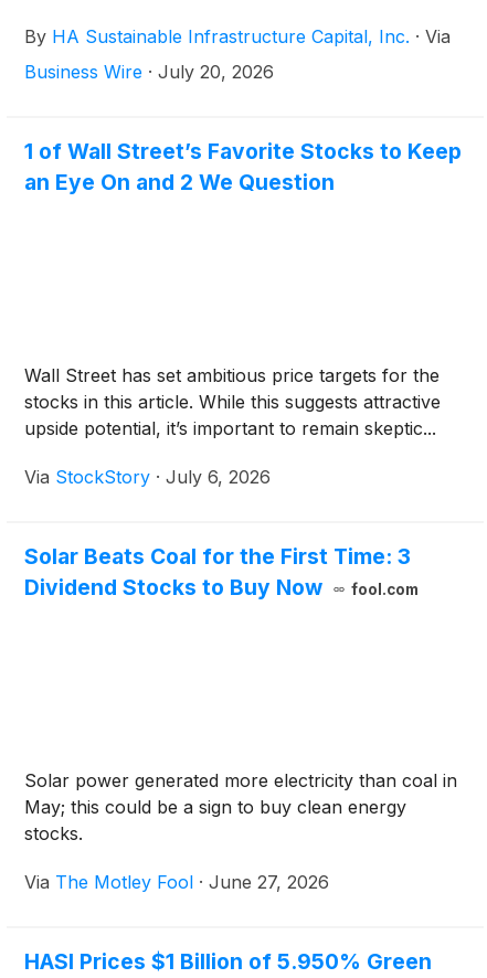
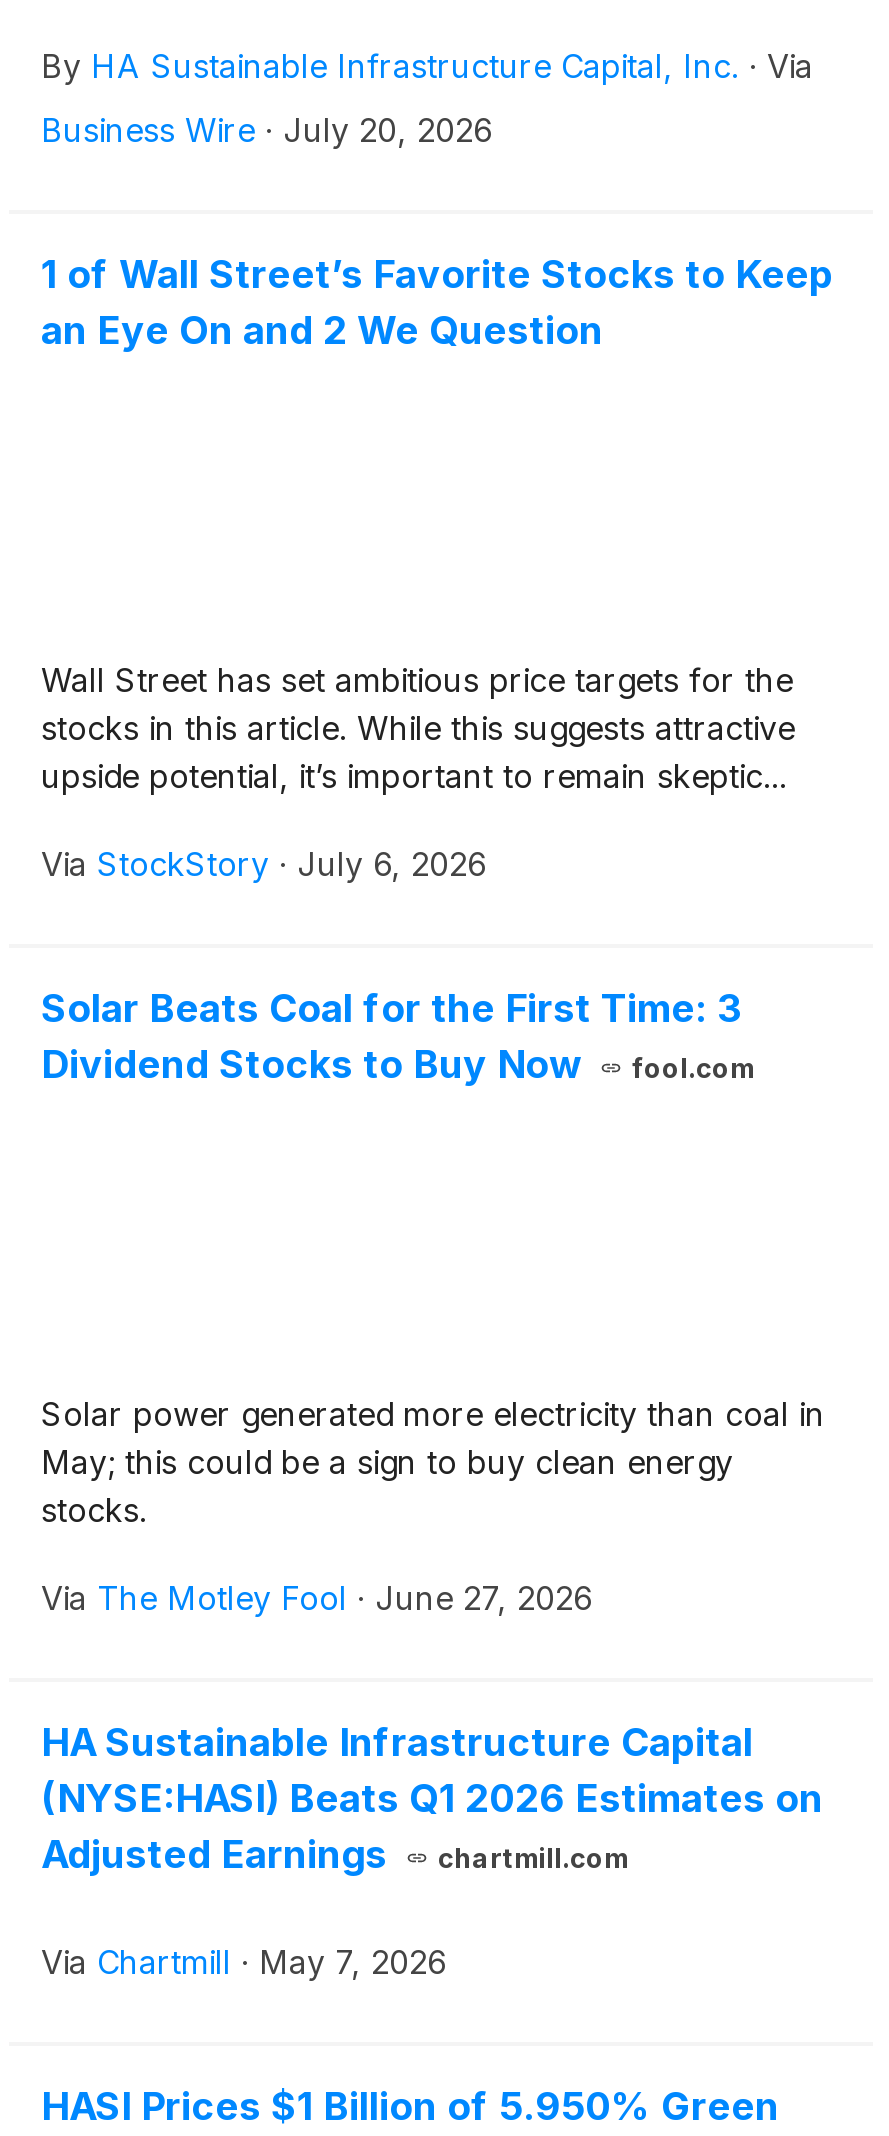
+ HA Sustainable Infrastructure Capital
+ (NYSE:HASI) Beats Q1 2026 Estimates on
+ Adjusted Earnings
+ chartmill.com
+ Via Chartmill · May 7, 2026
